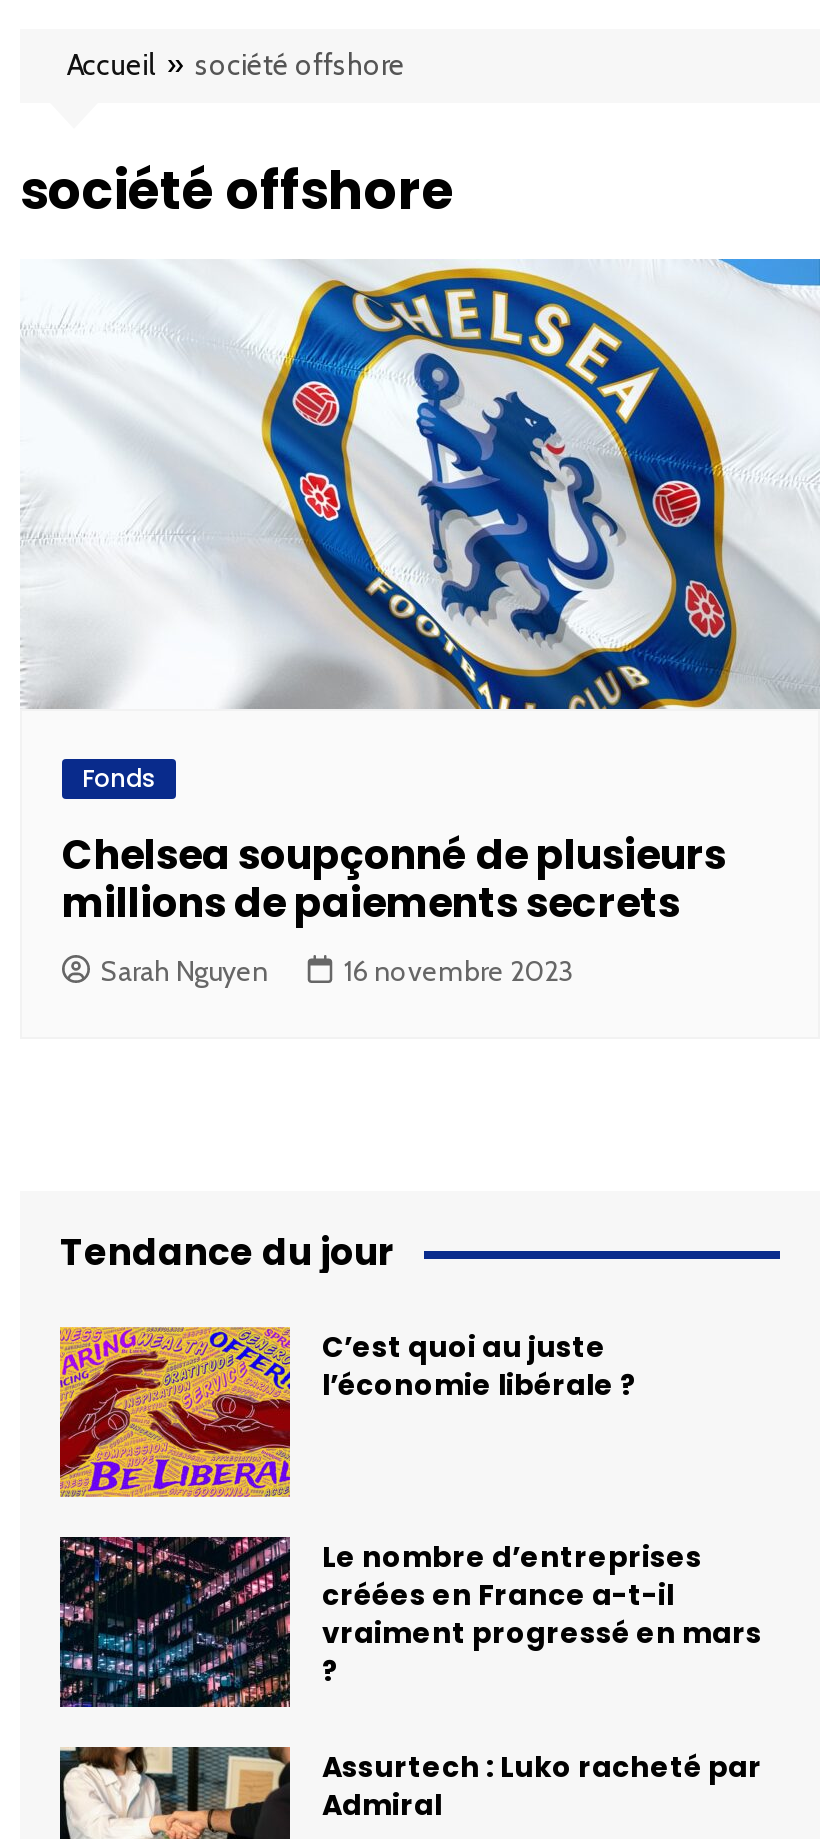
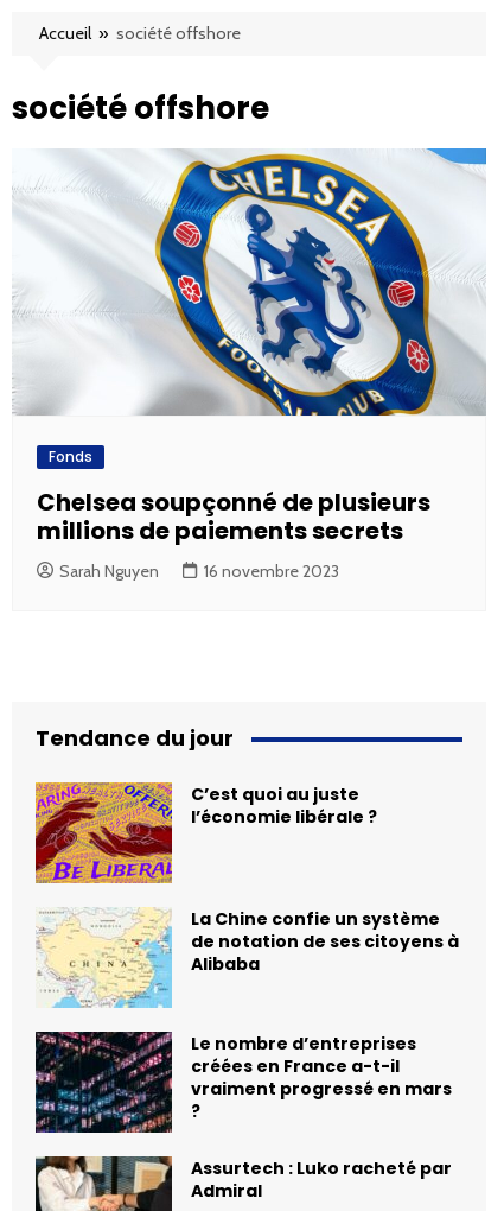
+ [image]
+ La Chine confie un système
+ de notation de ses citoyens à
+ Alibaba
